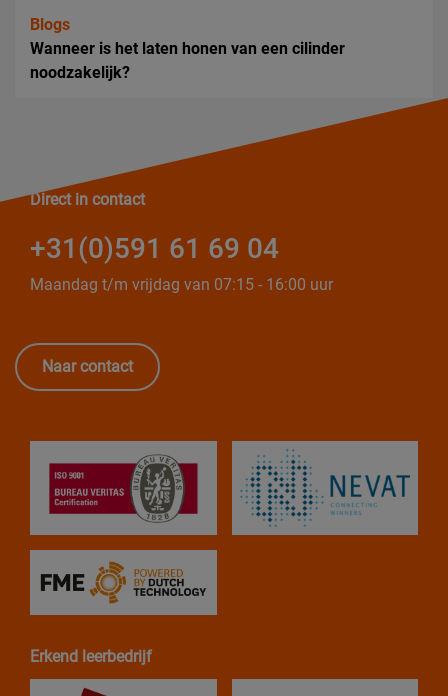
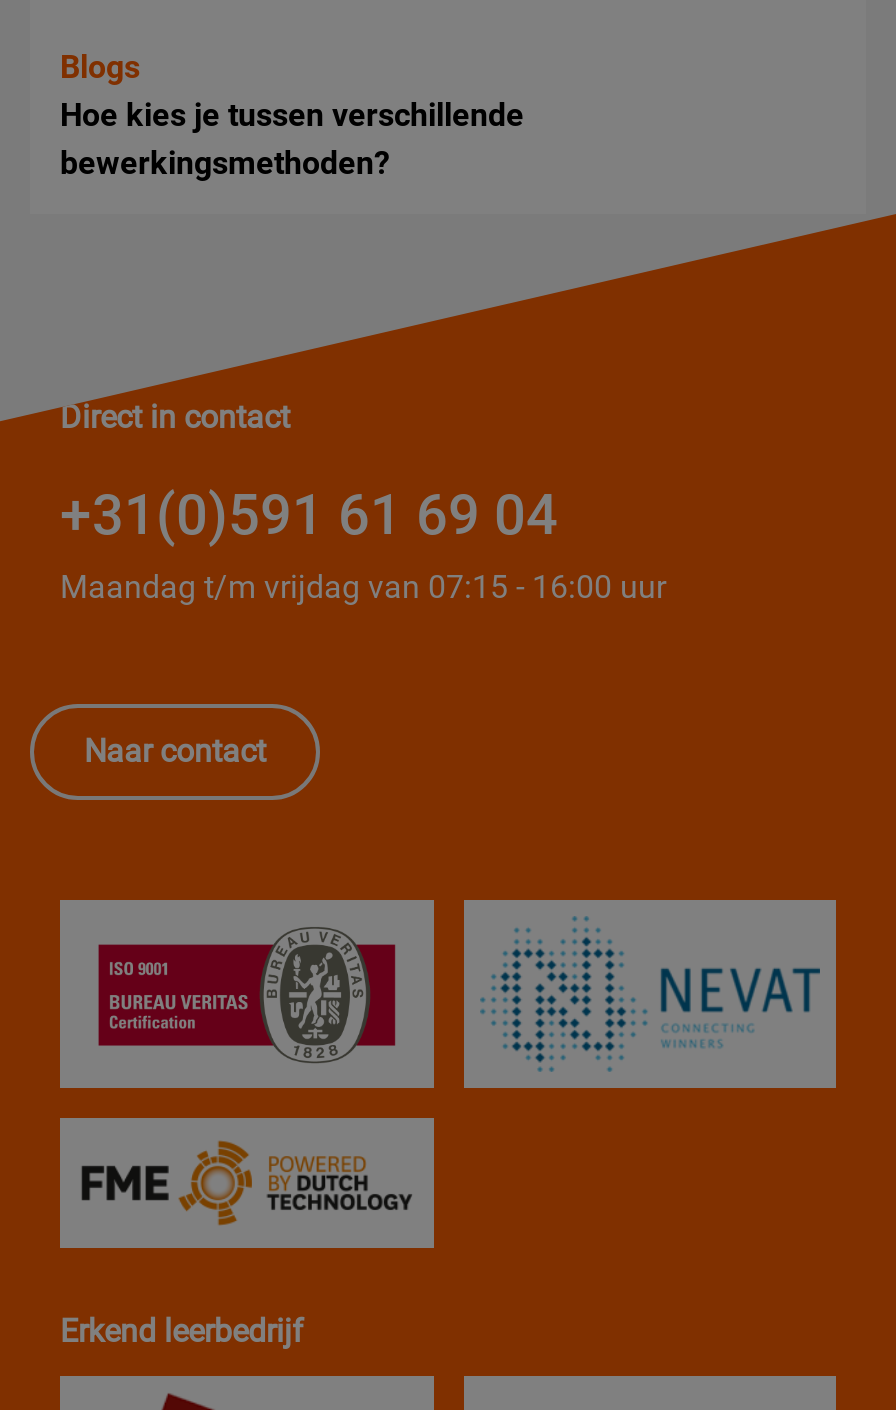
- Wanneer is het laten honen van een cilinder
- noodzakelijk?
+ Hoe kies je tussen verschillende
+ bewerkingsmethoden?
